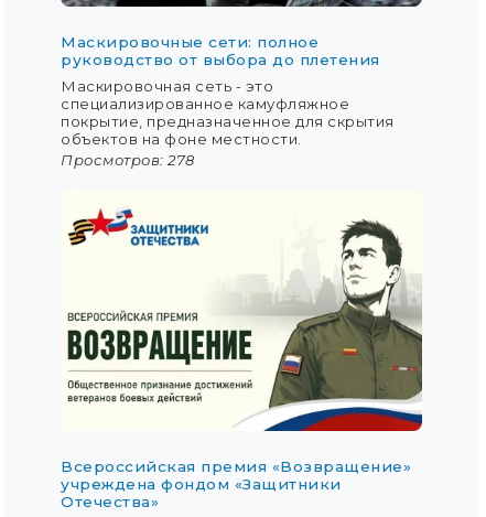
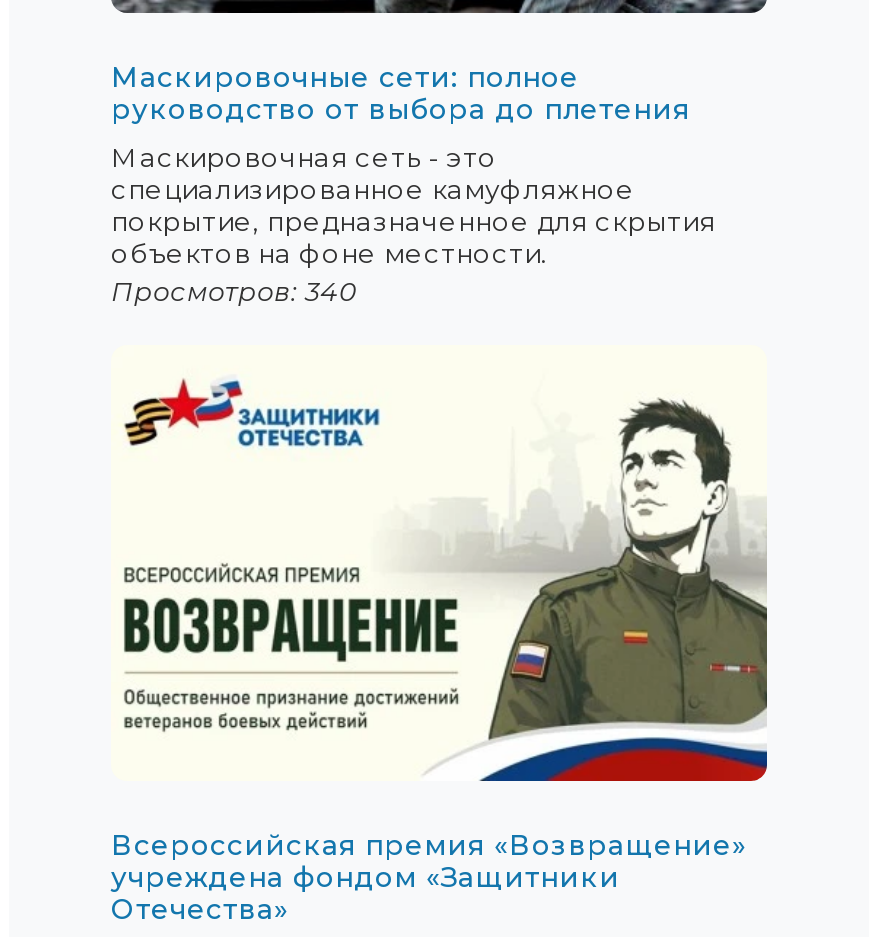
- Просмотров: 278
+ Просмотров: 340
